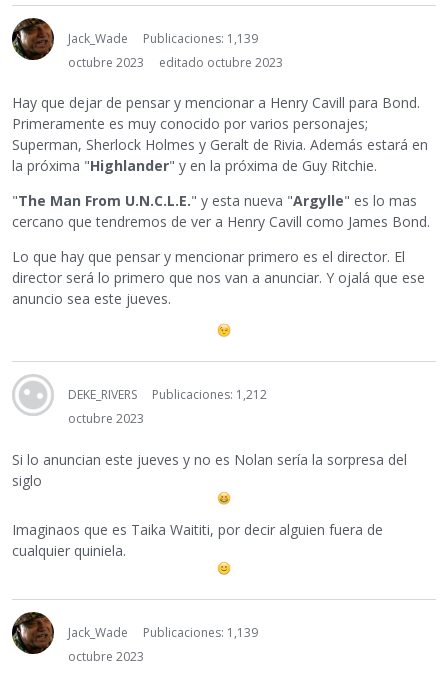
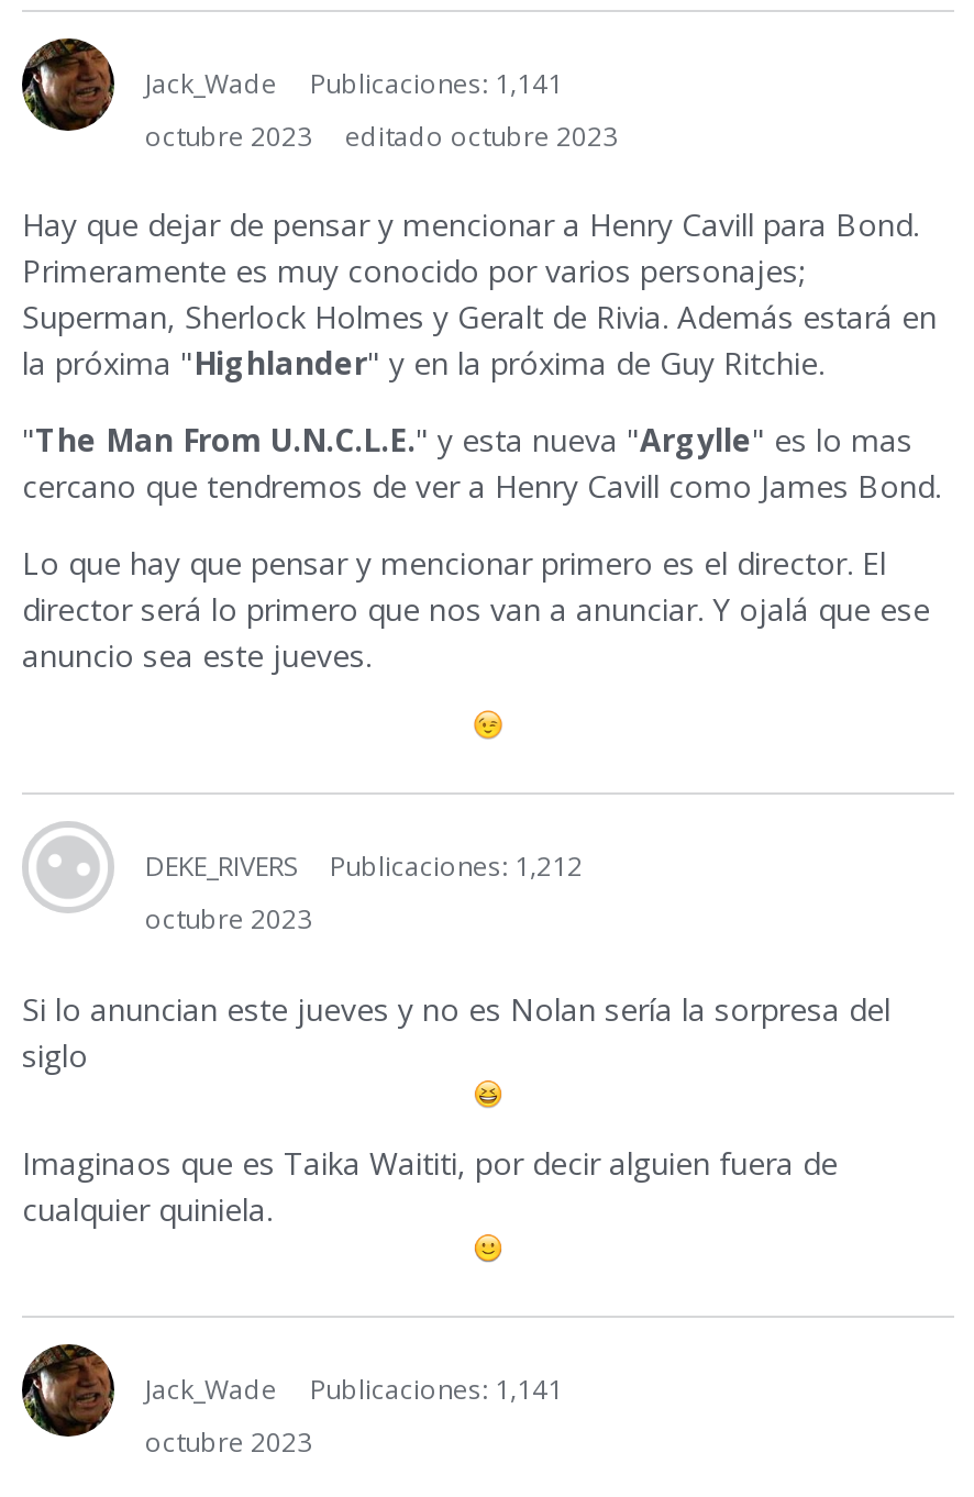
- Publicaciones: 1,139
+ Publicaciones: 1,141

- Publicaciones: 1,139
+ Publicaciones: 1,141
